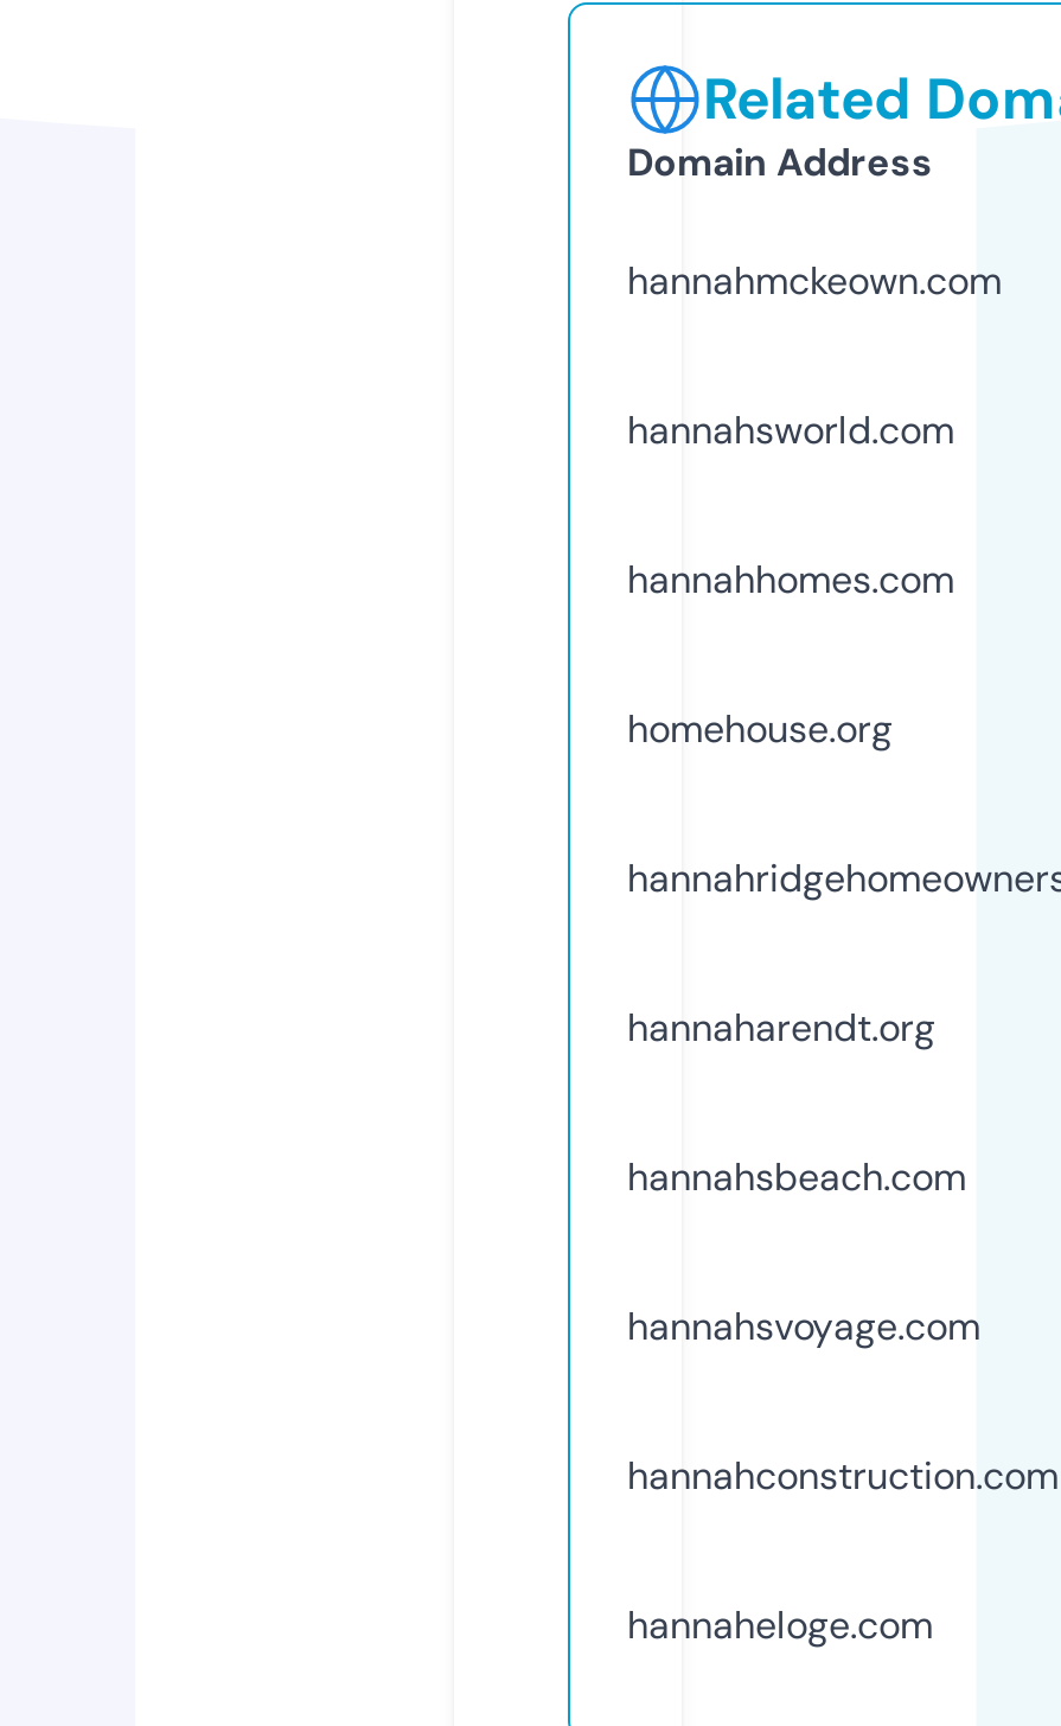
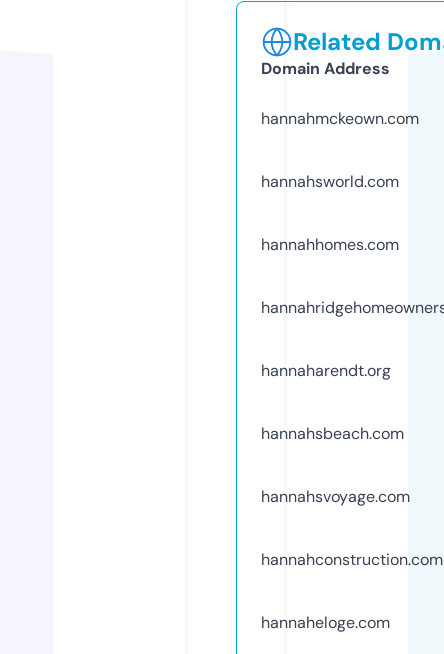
- homehouse.org
